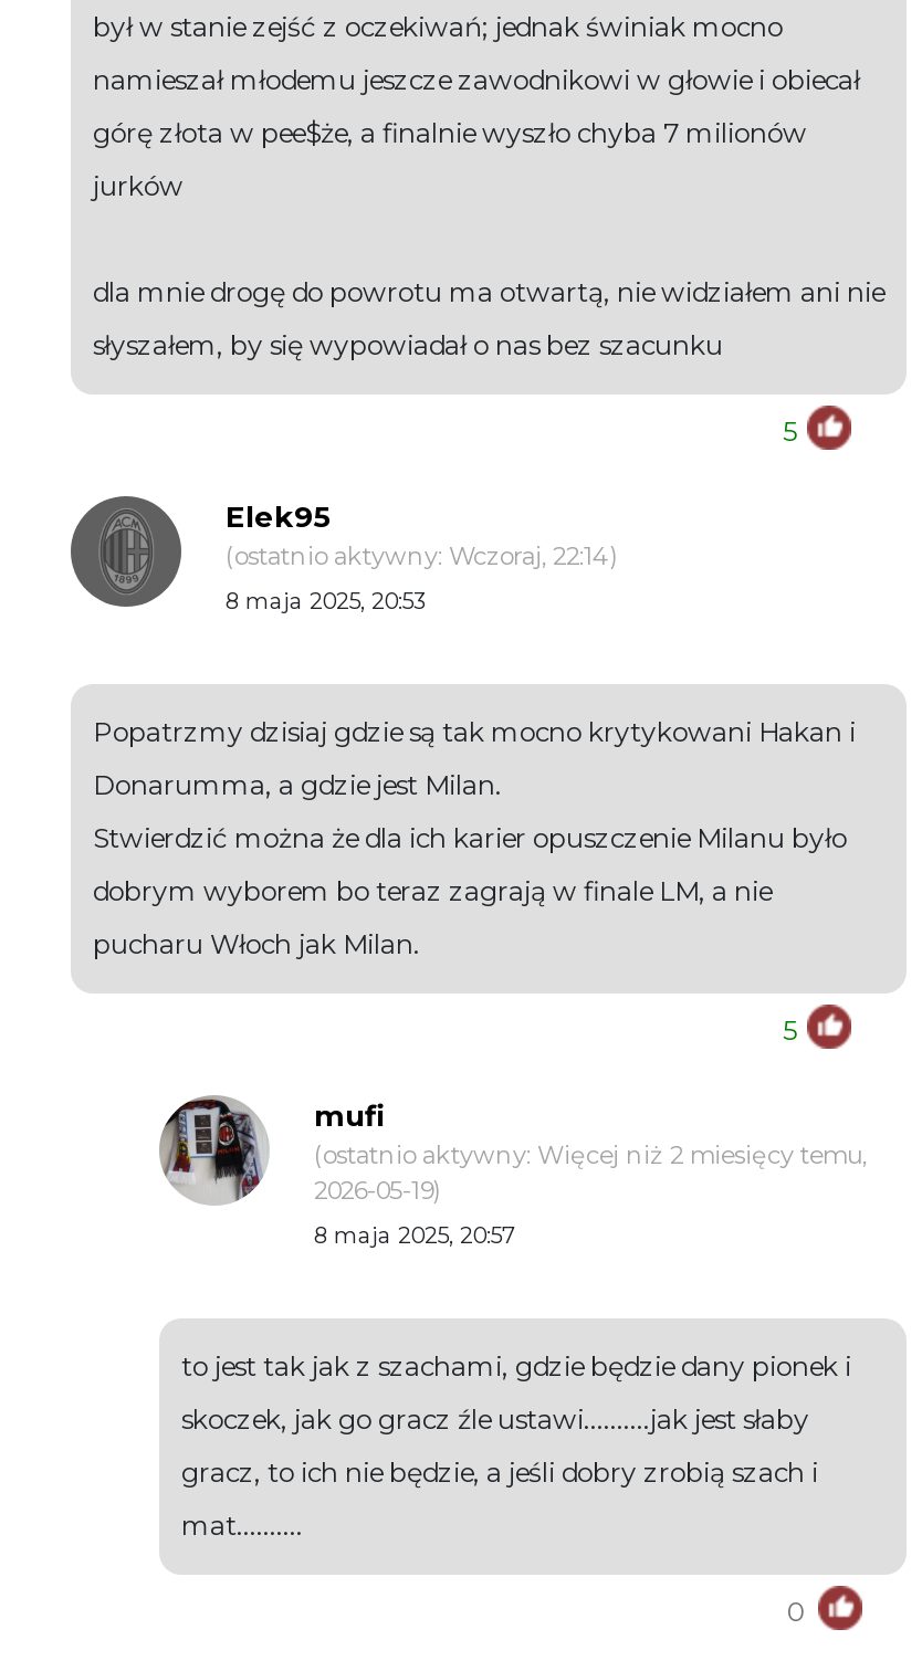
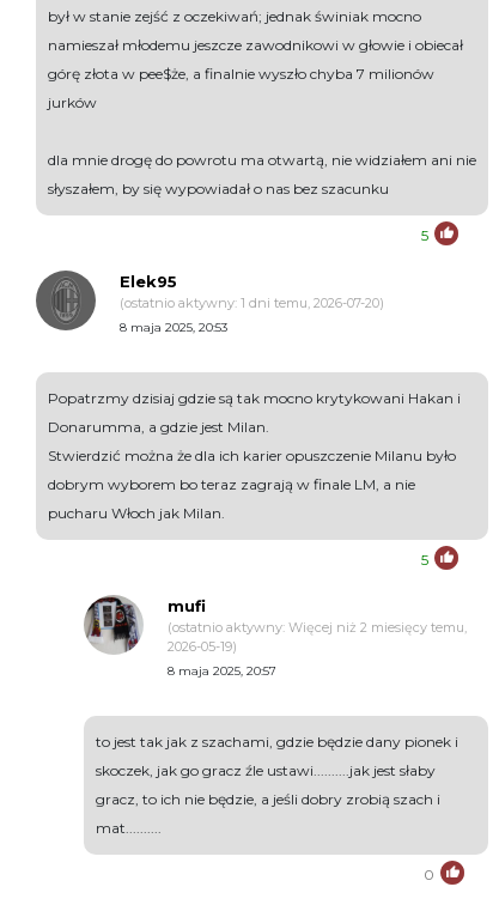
- (ostatnio aktywny: Wczoraj, 22:14)
+ (ostatnio aktywny: 1 dni temu, 2026-07-20)
